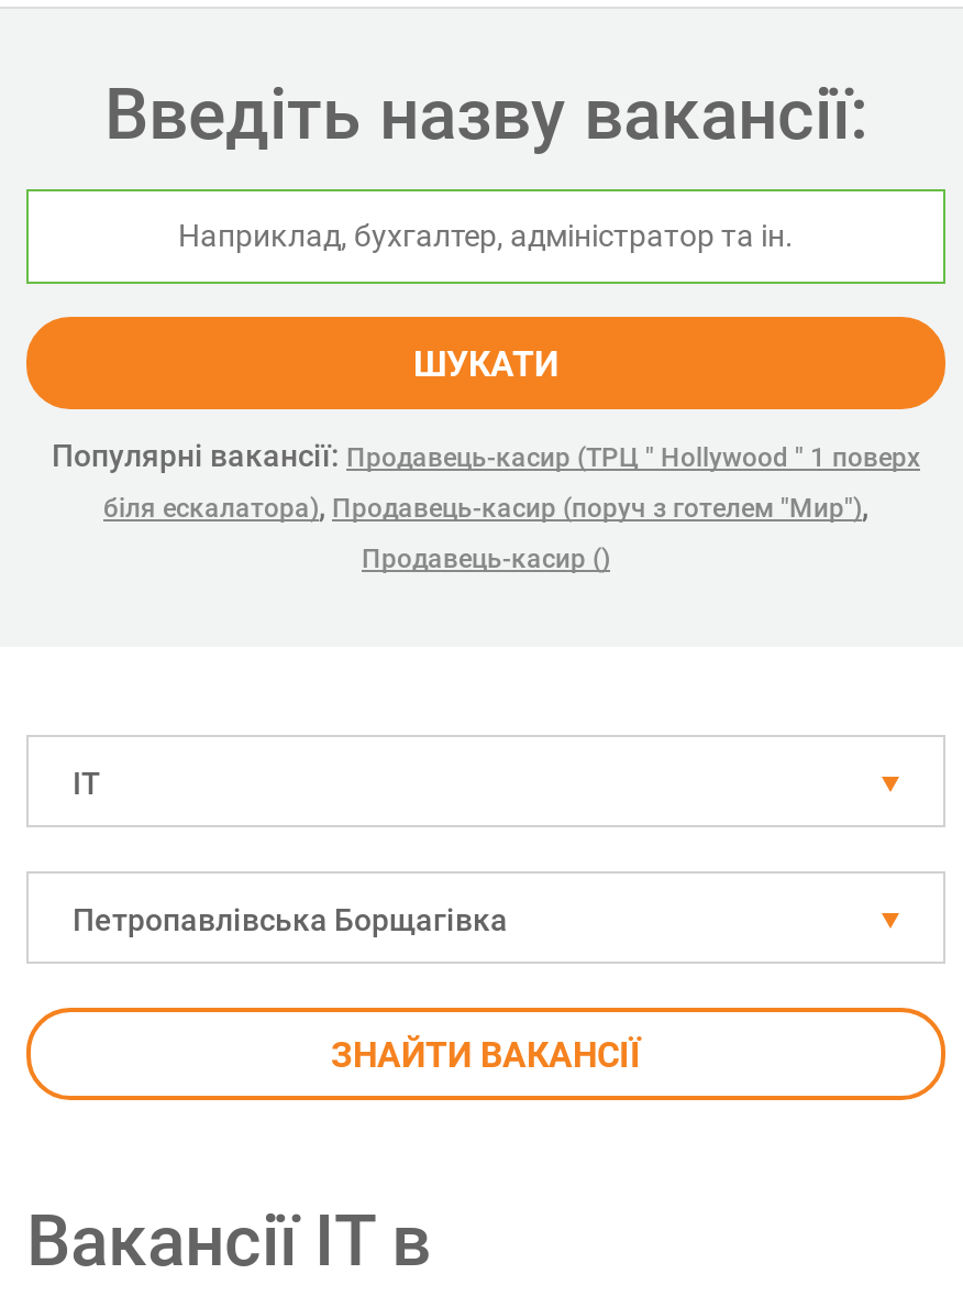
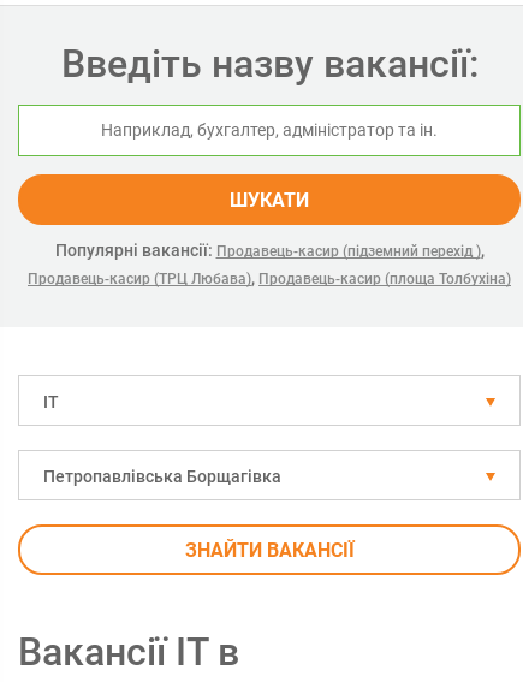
- Популярні вакансії: Продавець-касир (ТРЦ " Hollywood " 1 поверх
- біля ескалатора), Продавець-касир (поруч з готелем "Мир"),
- Продавець-касир ()
+ Популярні вакансії: Продавець-касир (підземний перехід ),
+ Продавець-касир (ТРЦ Любава), Продавець-касир (площа Толбухіна)
